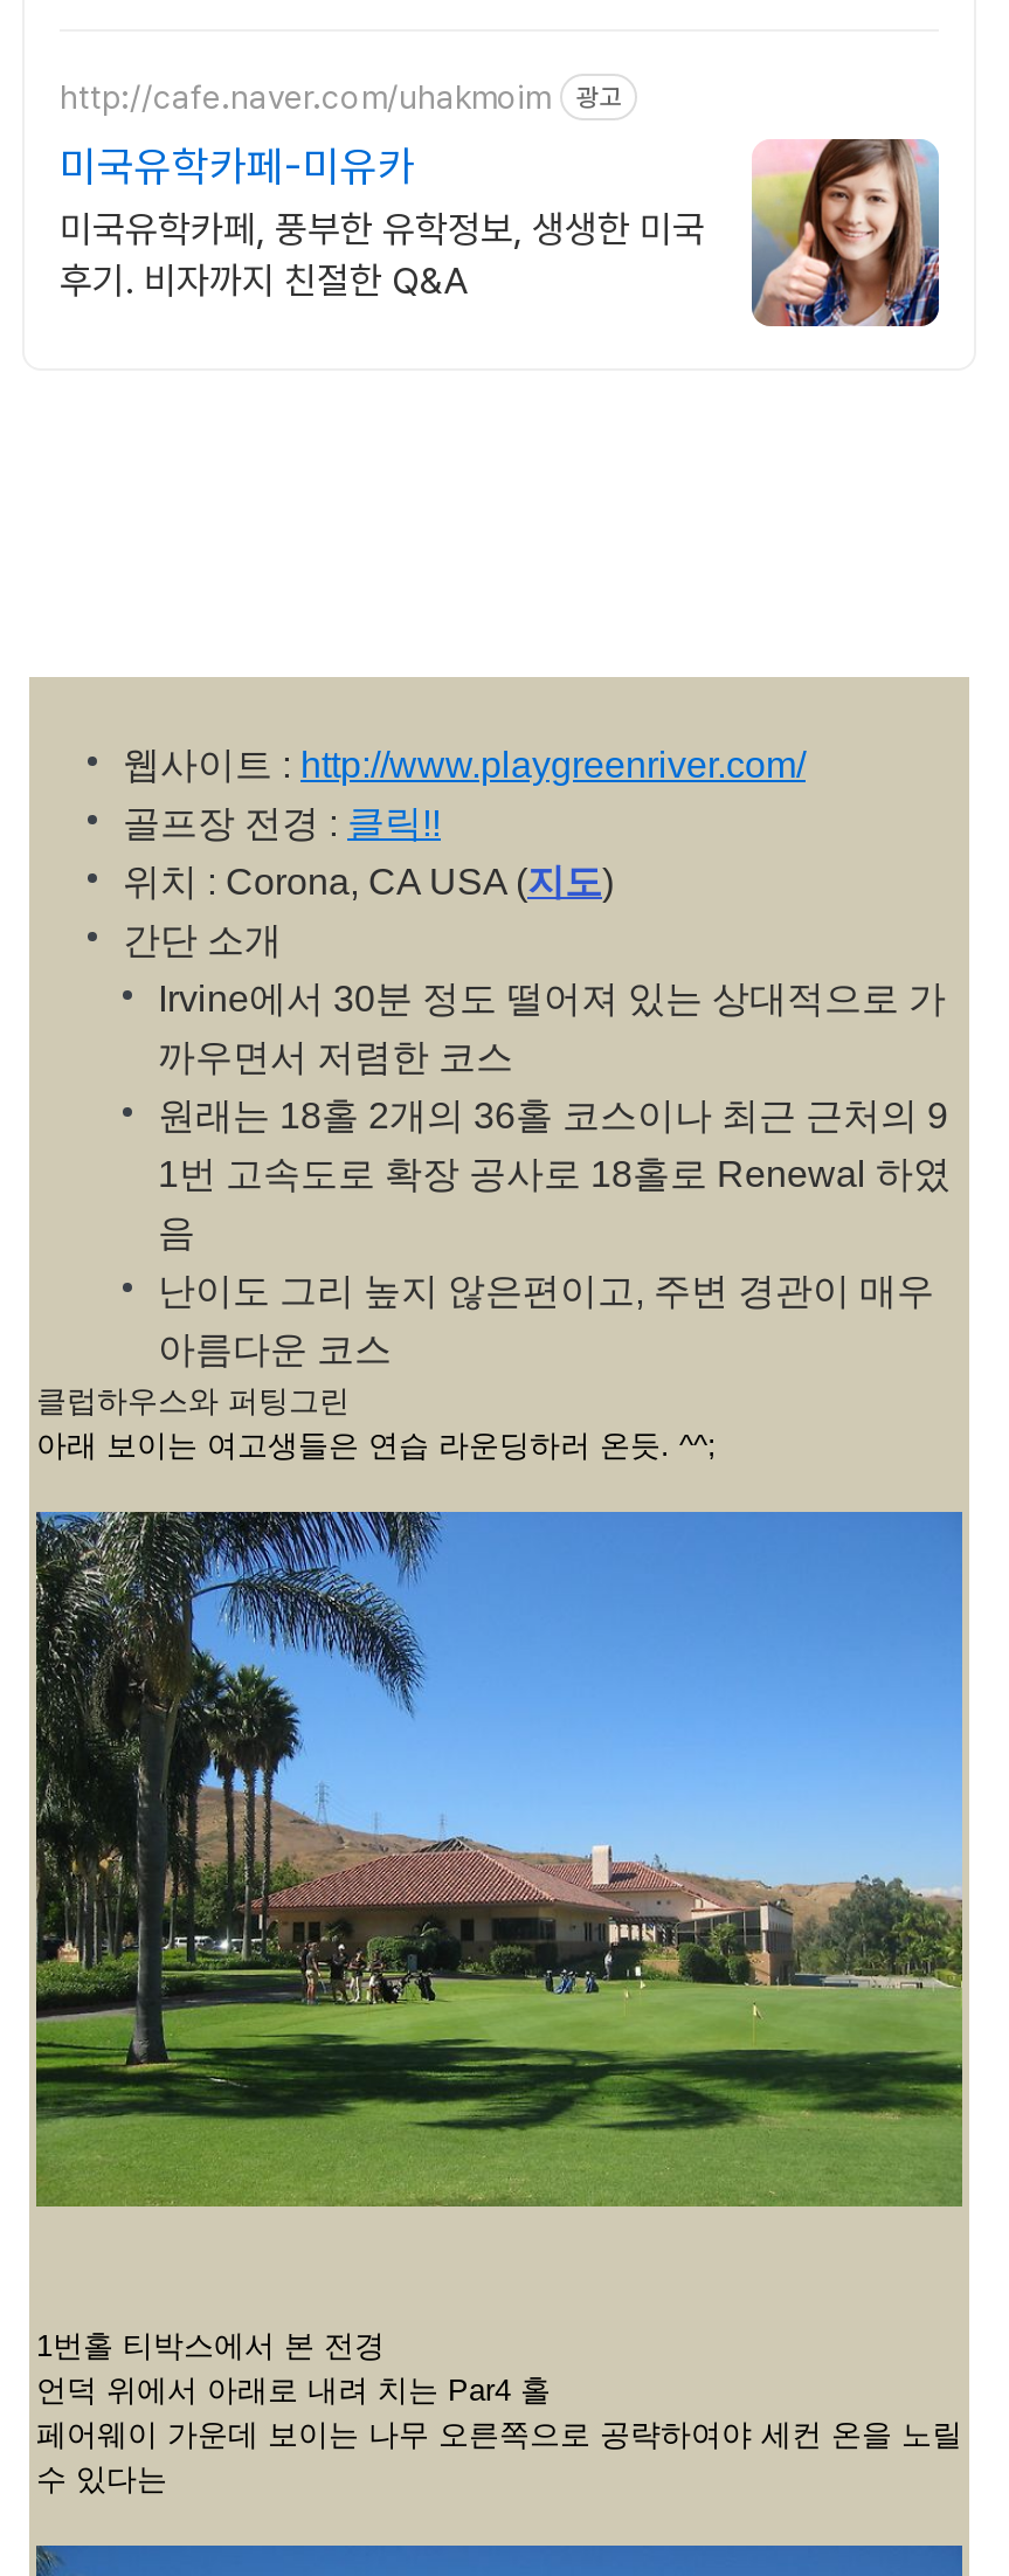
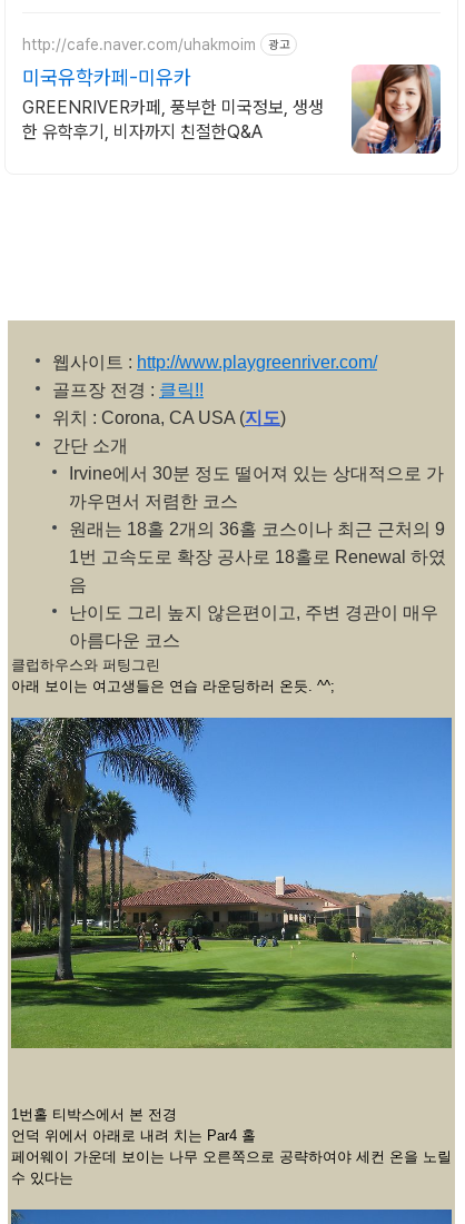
- 미국유학카페, 풍부한 유학정보, 생생한 미국
- 후기. 비자까지 친절한 Q&A
+ GREENRIVER카페, 풍부한 미국정보, 생생
+ 한 유학후기, 비자까지 친절한Q&A
